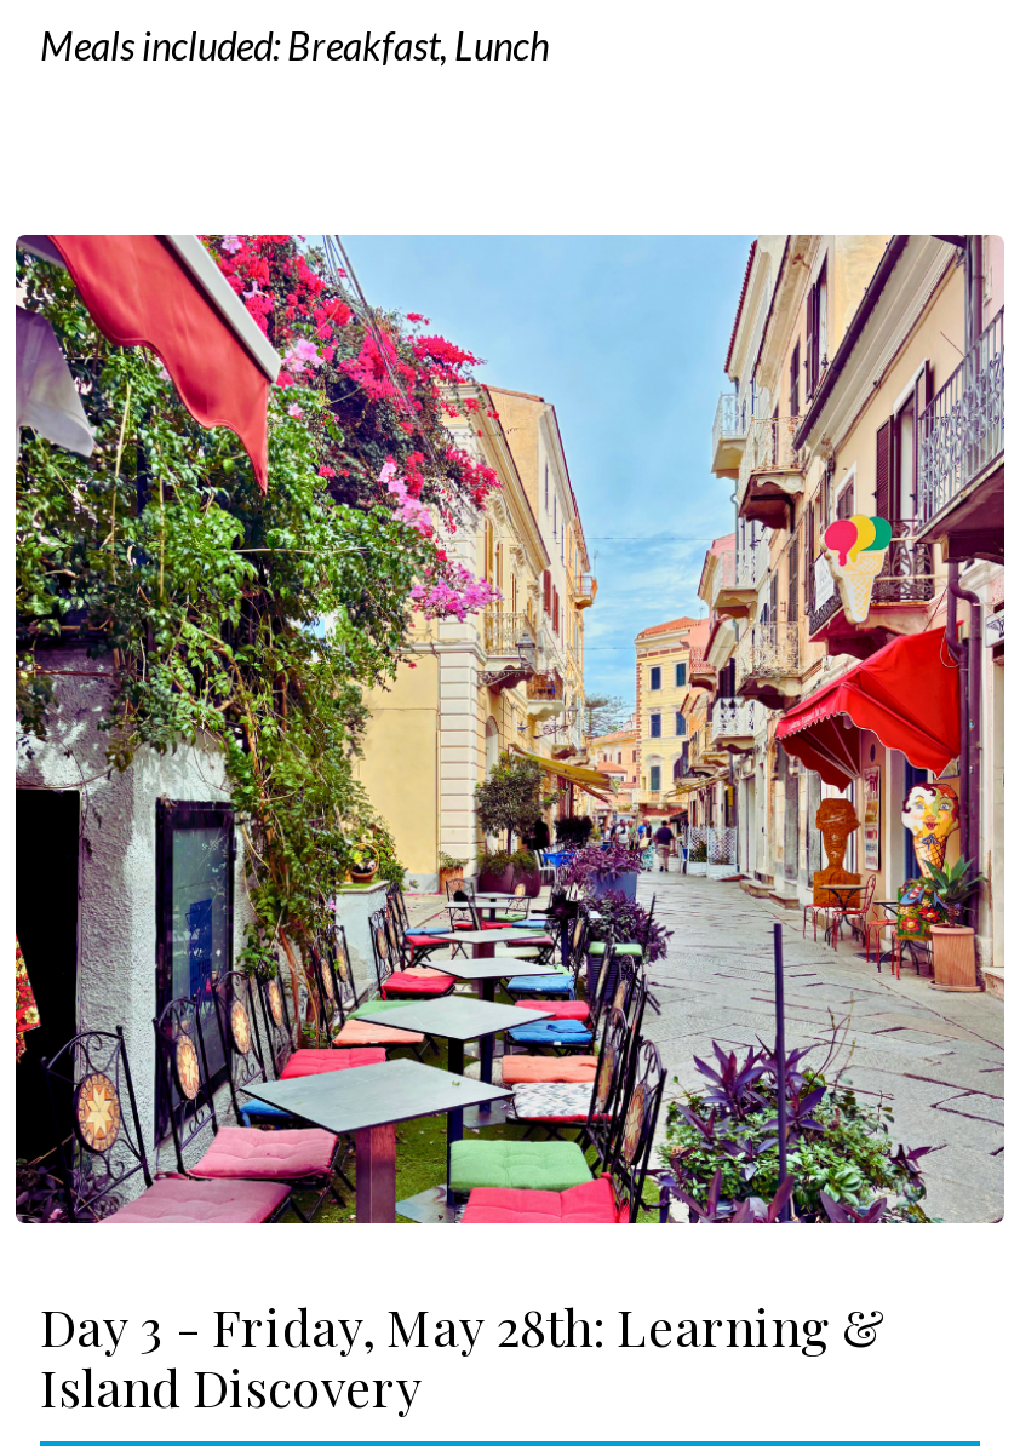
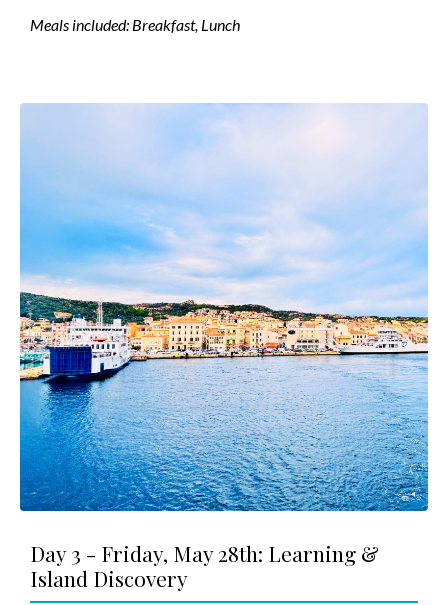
- [image]
+ [image]
